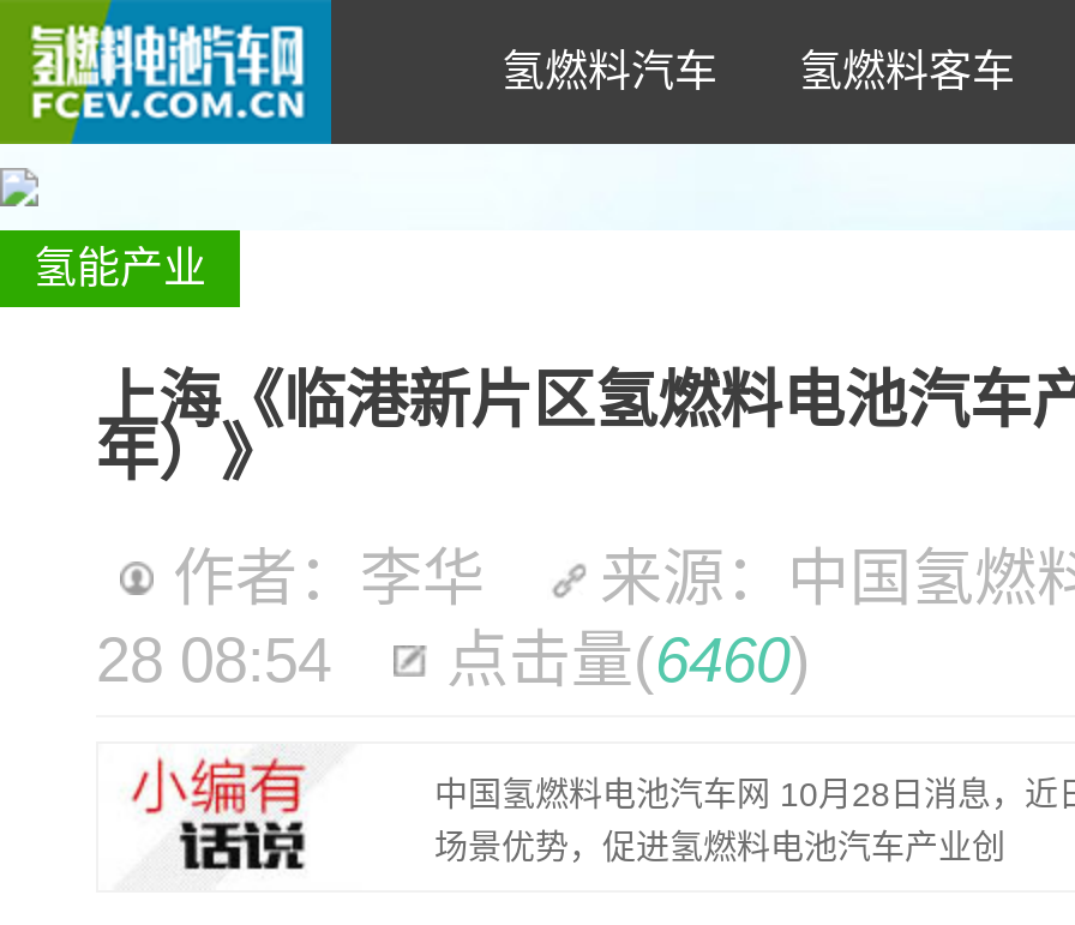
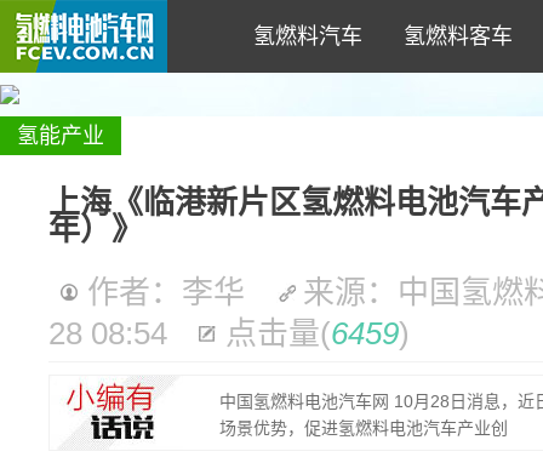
- 28 08:54 点击量(6460)
+ 28 08:54 点击量(6459)
